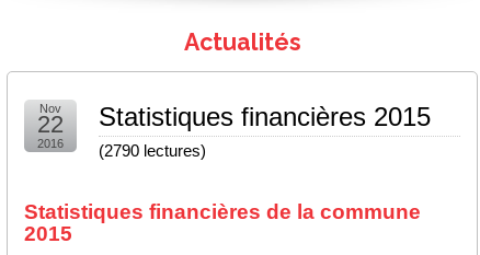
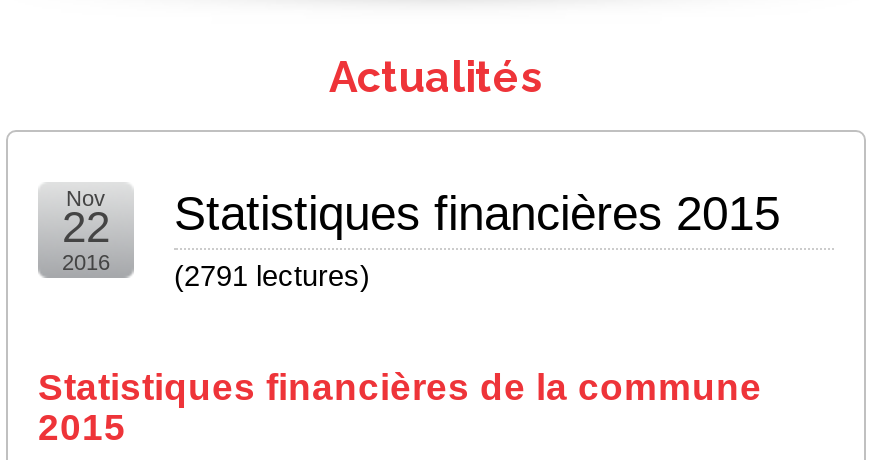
- (2790 lectures)
+ (2791 lectures)
